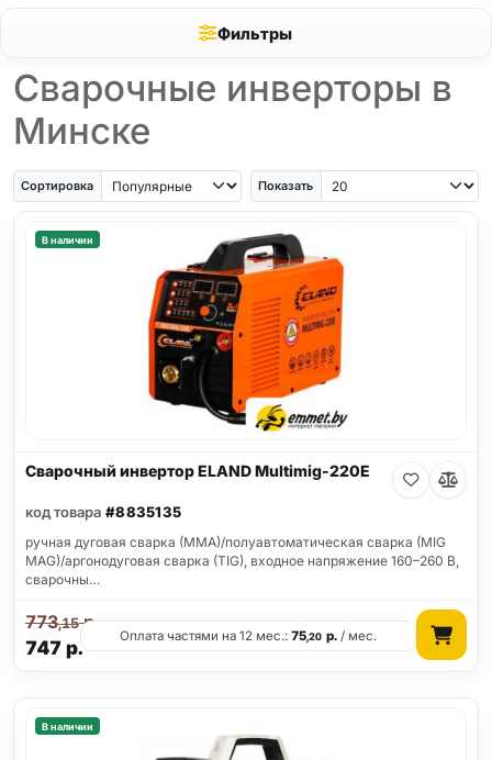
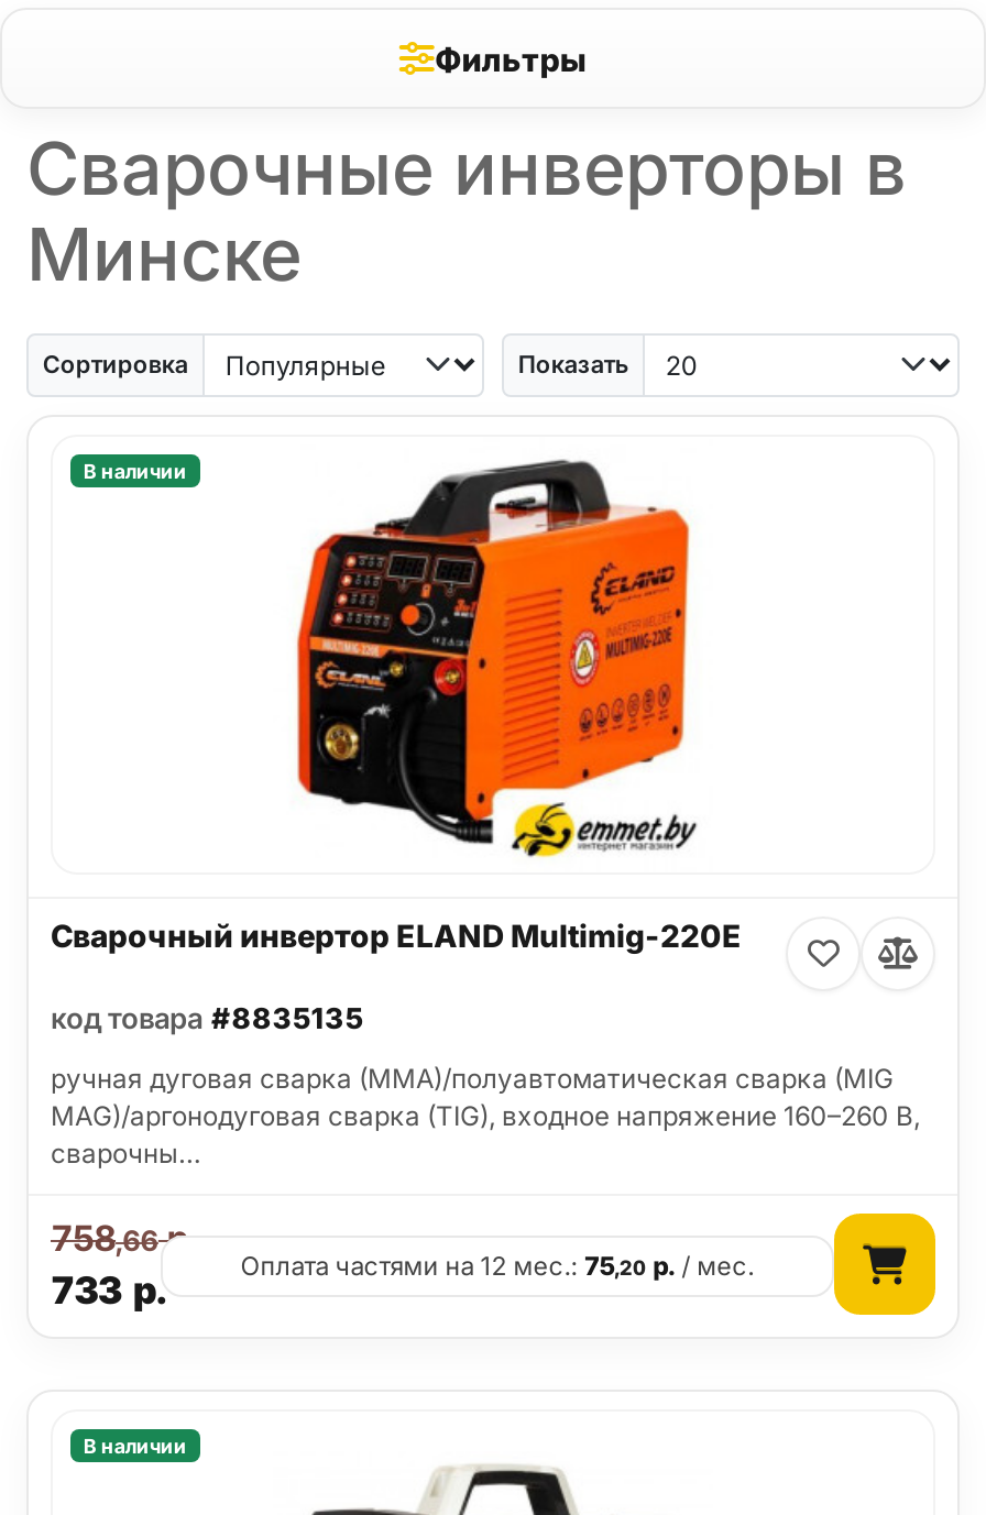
- 773,15р.
+ 758,66р.

- 747 р.
+ 733 р.
